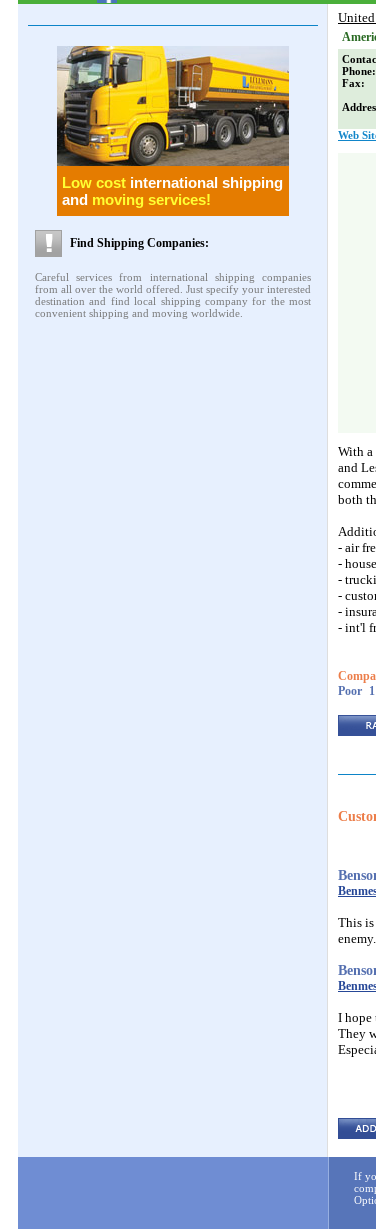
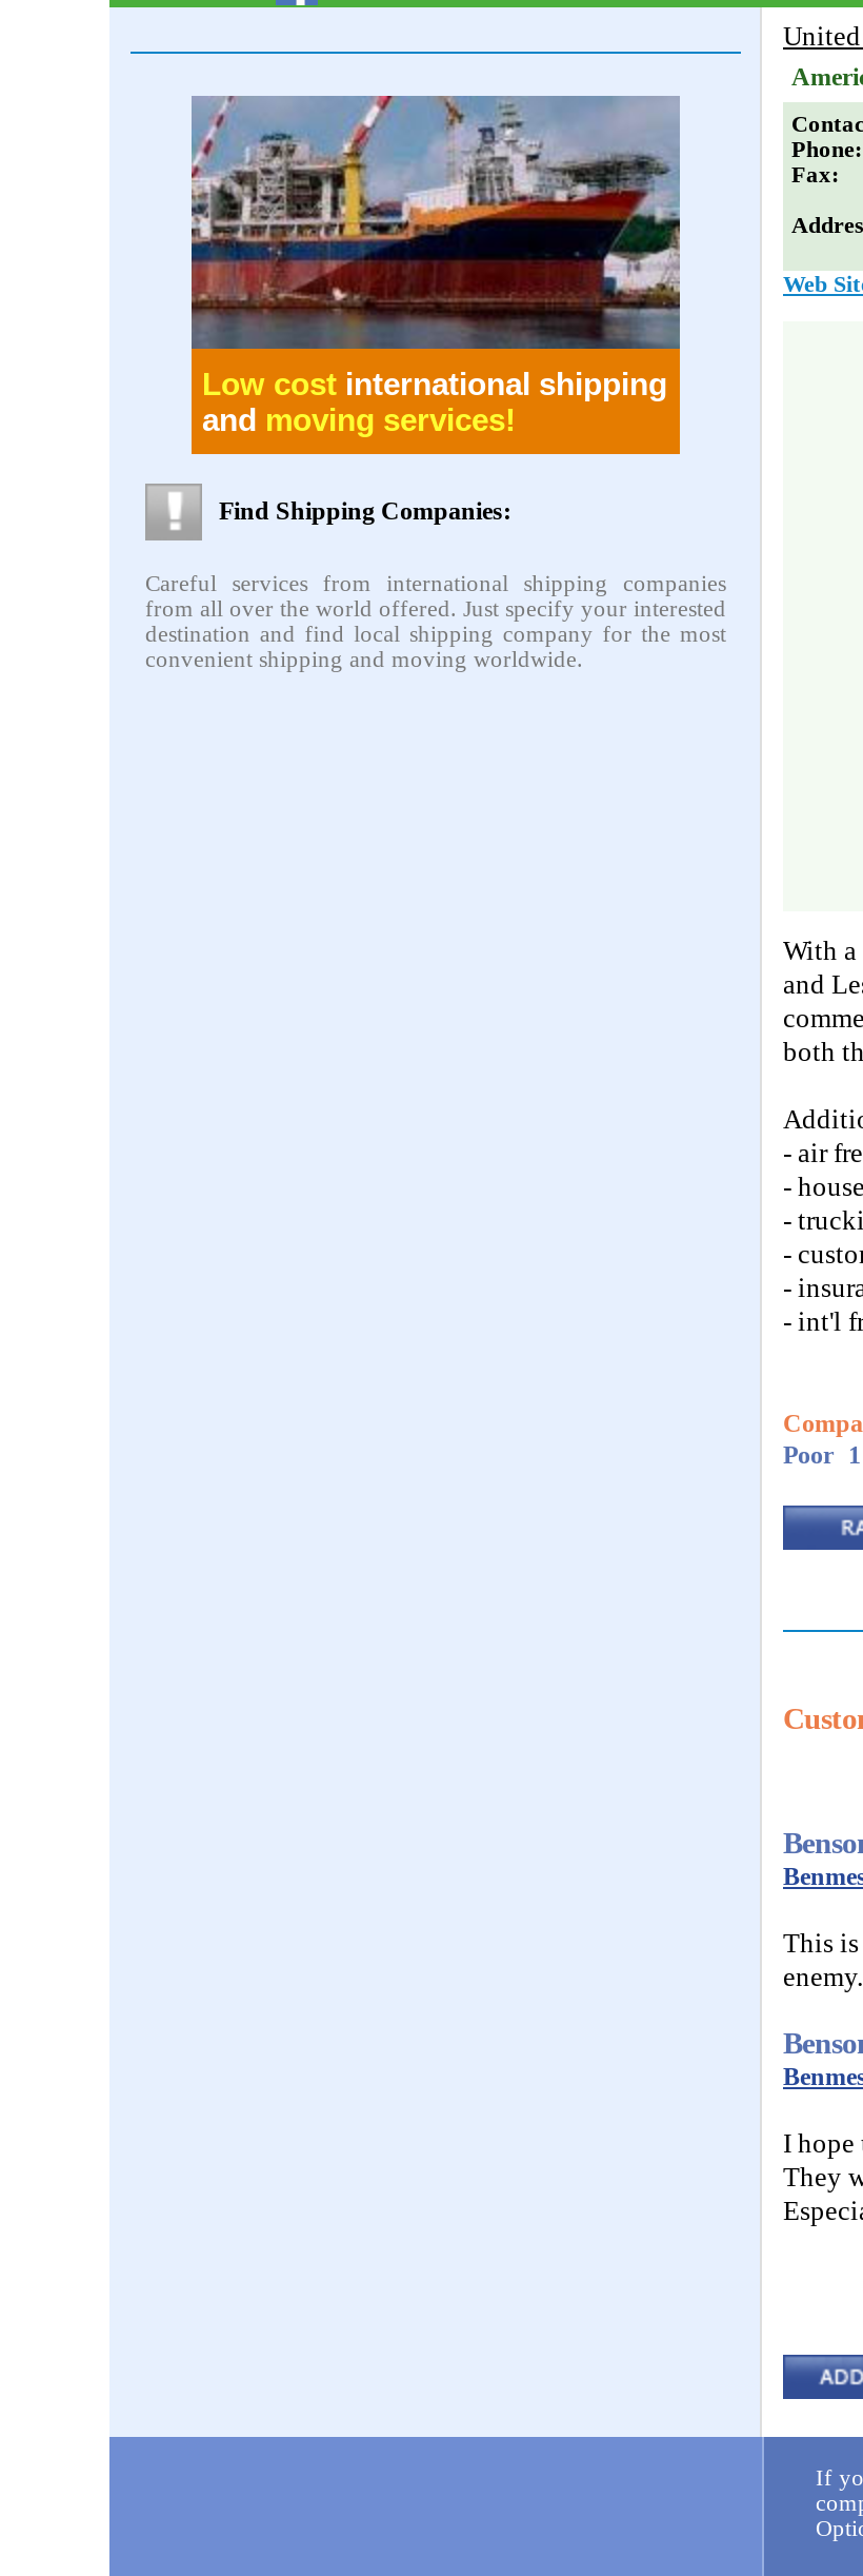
- [image]
+ [image]
